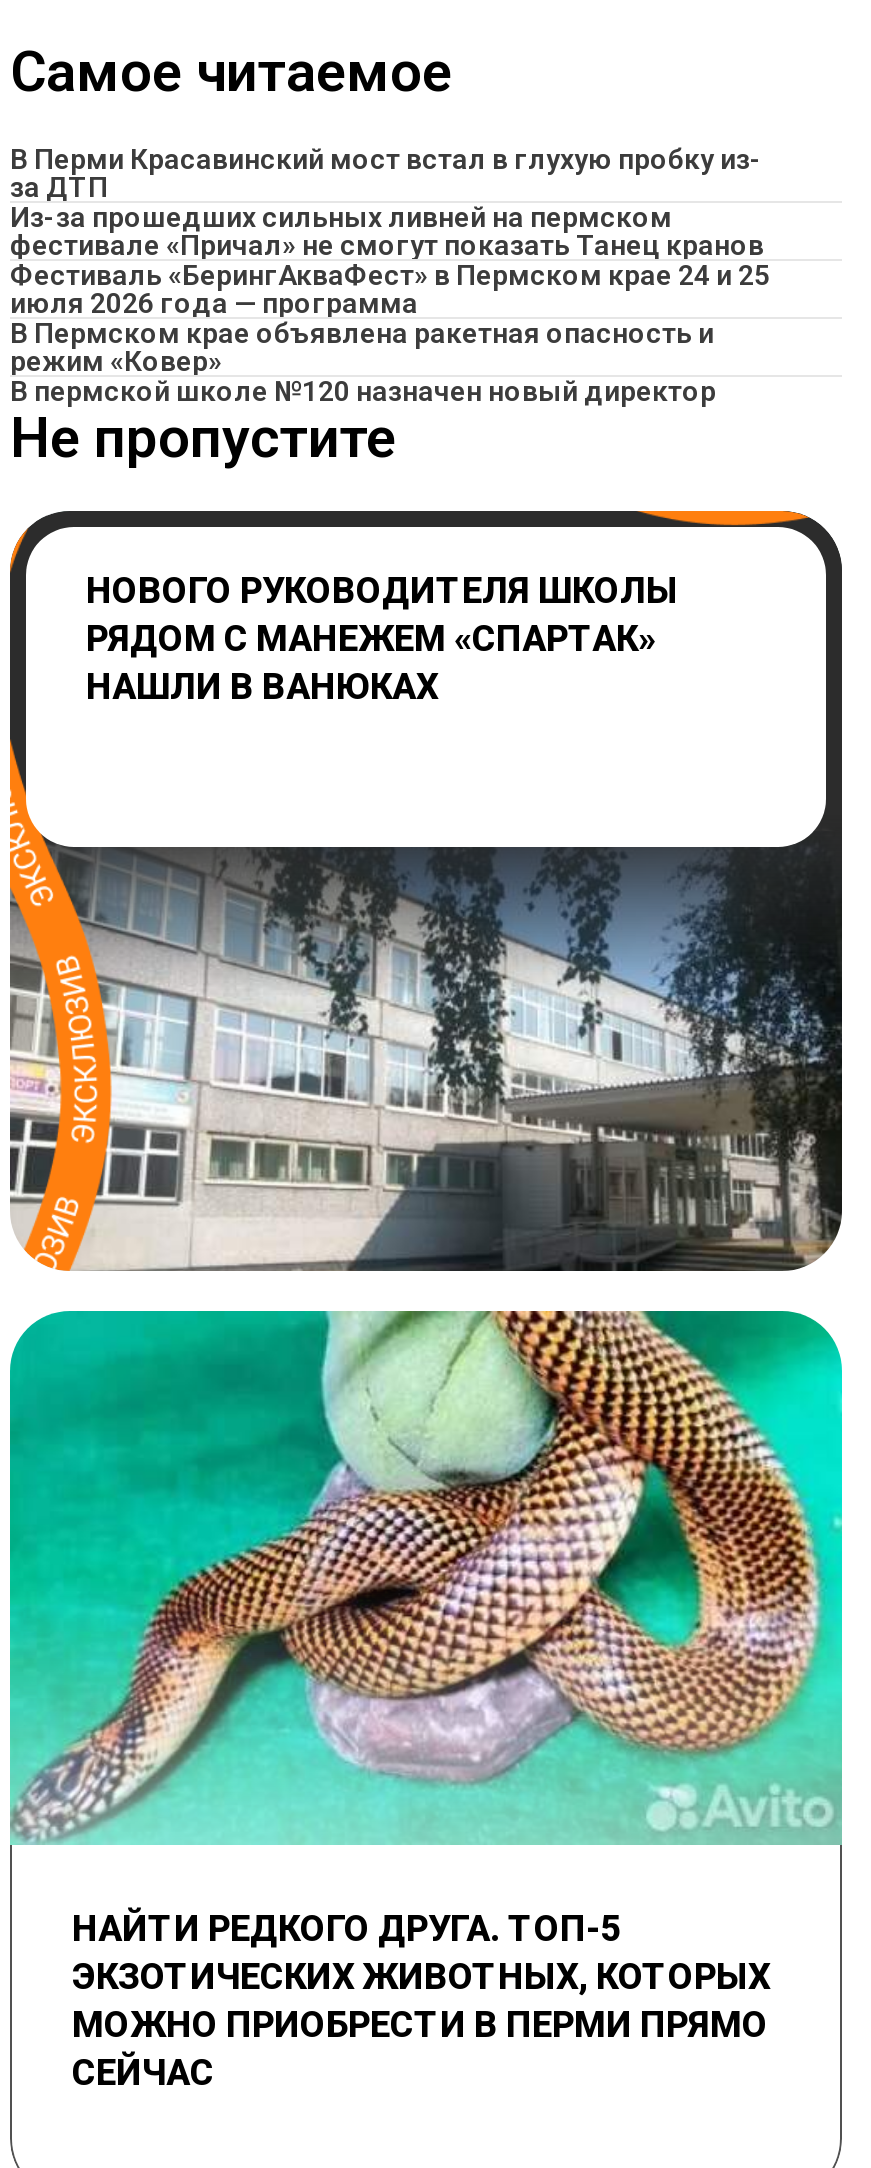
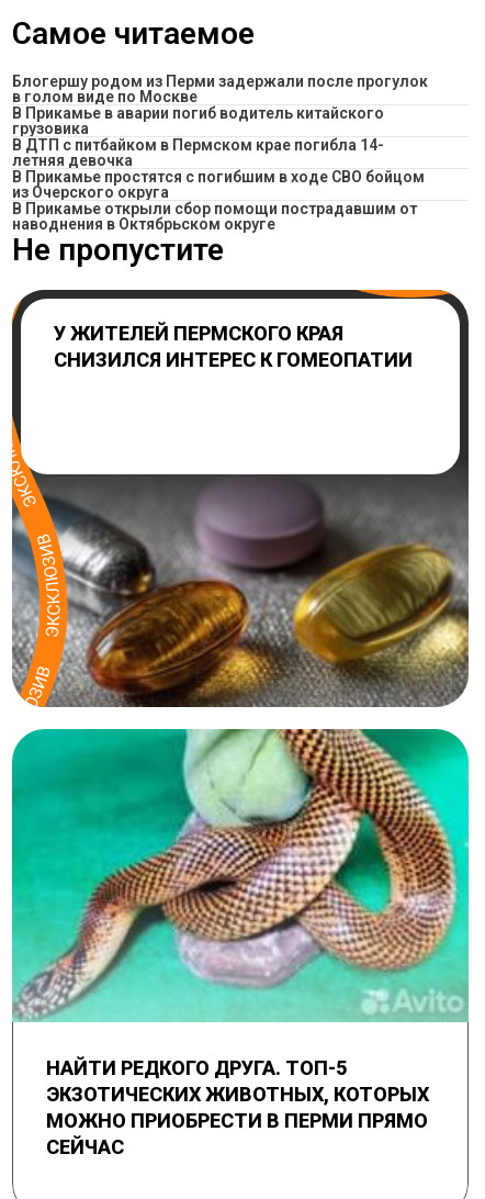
- В Перми Красавинский мост встал в глухую пробку из-
- за ДТП
- Из-за прошедших сильных ливней на пермском
- фестивале «Причал» не смогут показать Танец кранов
- Фестиваль «БерингАкваФест» в Пермском крае 24 и 25
- июля 2026 года — программа
- В Пермском крае объявлена ракетная опасность и
- режим «Ковер»
- В пермской школе №120 назначен новый директор
+ Блогершу родом из Перми задержали после прогулок
+ в голом виде по Москве
+ В Прикамье в аварии погиб водитель китайского
+ грузовика
+ В ДТП с питбайком в Пермском крае погибла 14-
+ летняя девочка
+ В Прикамье простятся с погибшим в ходе СВО бойцом
+ из Очерского округа
+ В Прикамье открыли сбор помощи пострадавшим от
+ наводнения в Октябрьском округе

- НОВОГО РУКОВОДИТЕЛЯ ШКОЛЫ
- РЯДОМ С МАНЕЖЕМ «СПАРТАК»
- НАШЛИ В ВАНЮКАХ
+ У ЖИТЕЛЕЙ ПЕРМСКОГО КРАЯ
+ СНИЗИЛСЯ ИНТЕРЕС К ГОМЕОПАТИИ

- [image]
+ [image]
